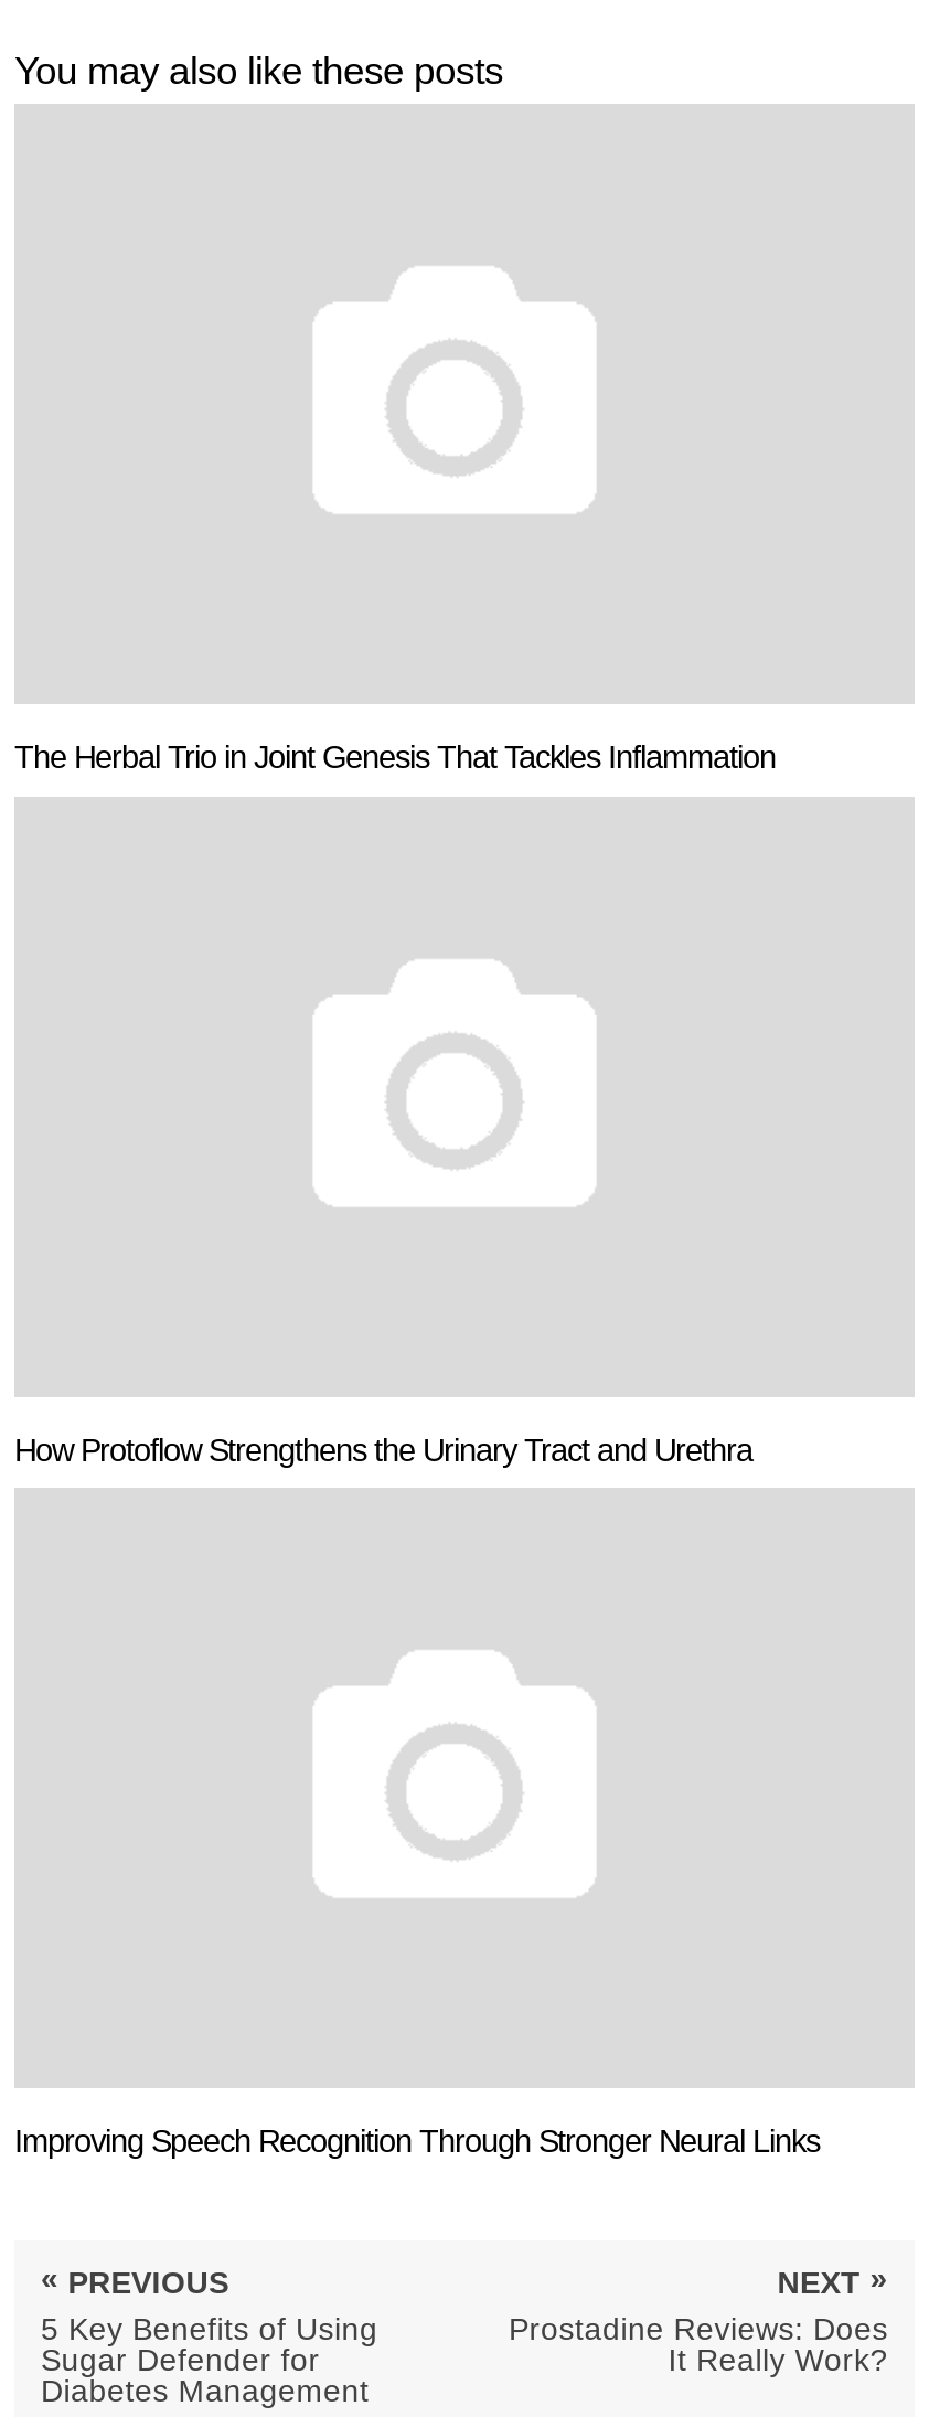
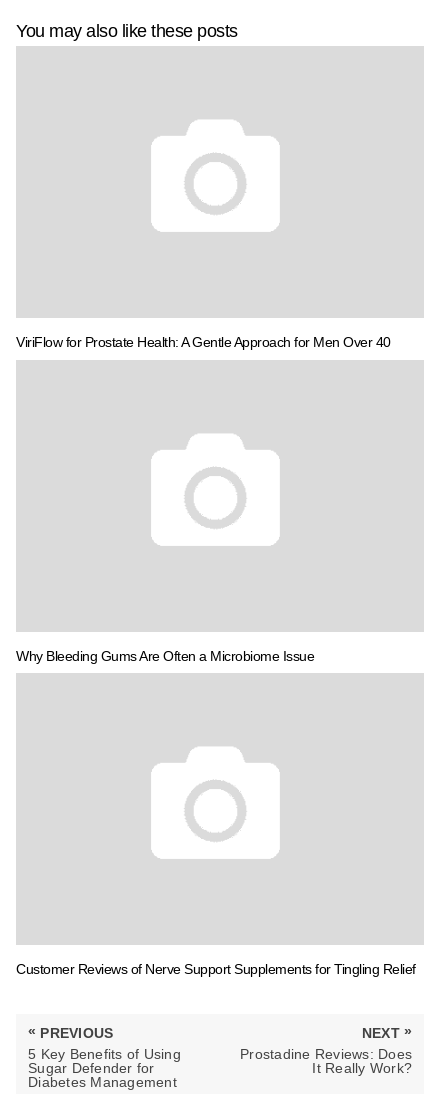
- The Herbal Trio in Joint Genesis That Tackles Inflammation
+ ViriFlow for Prostate Health: A Gentle Approach for Men Over 40

- How Protoflow Strengthens the Urinary Tract and Urethra
+ Why Bleeding Gums Are Often a Microbiome Issue

- Improving Speech Recognition Through Stronger Neural Links
+ Customer Reviews of Nerve Support Supplements for Tingling Relief
